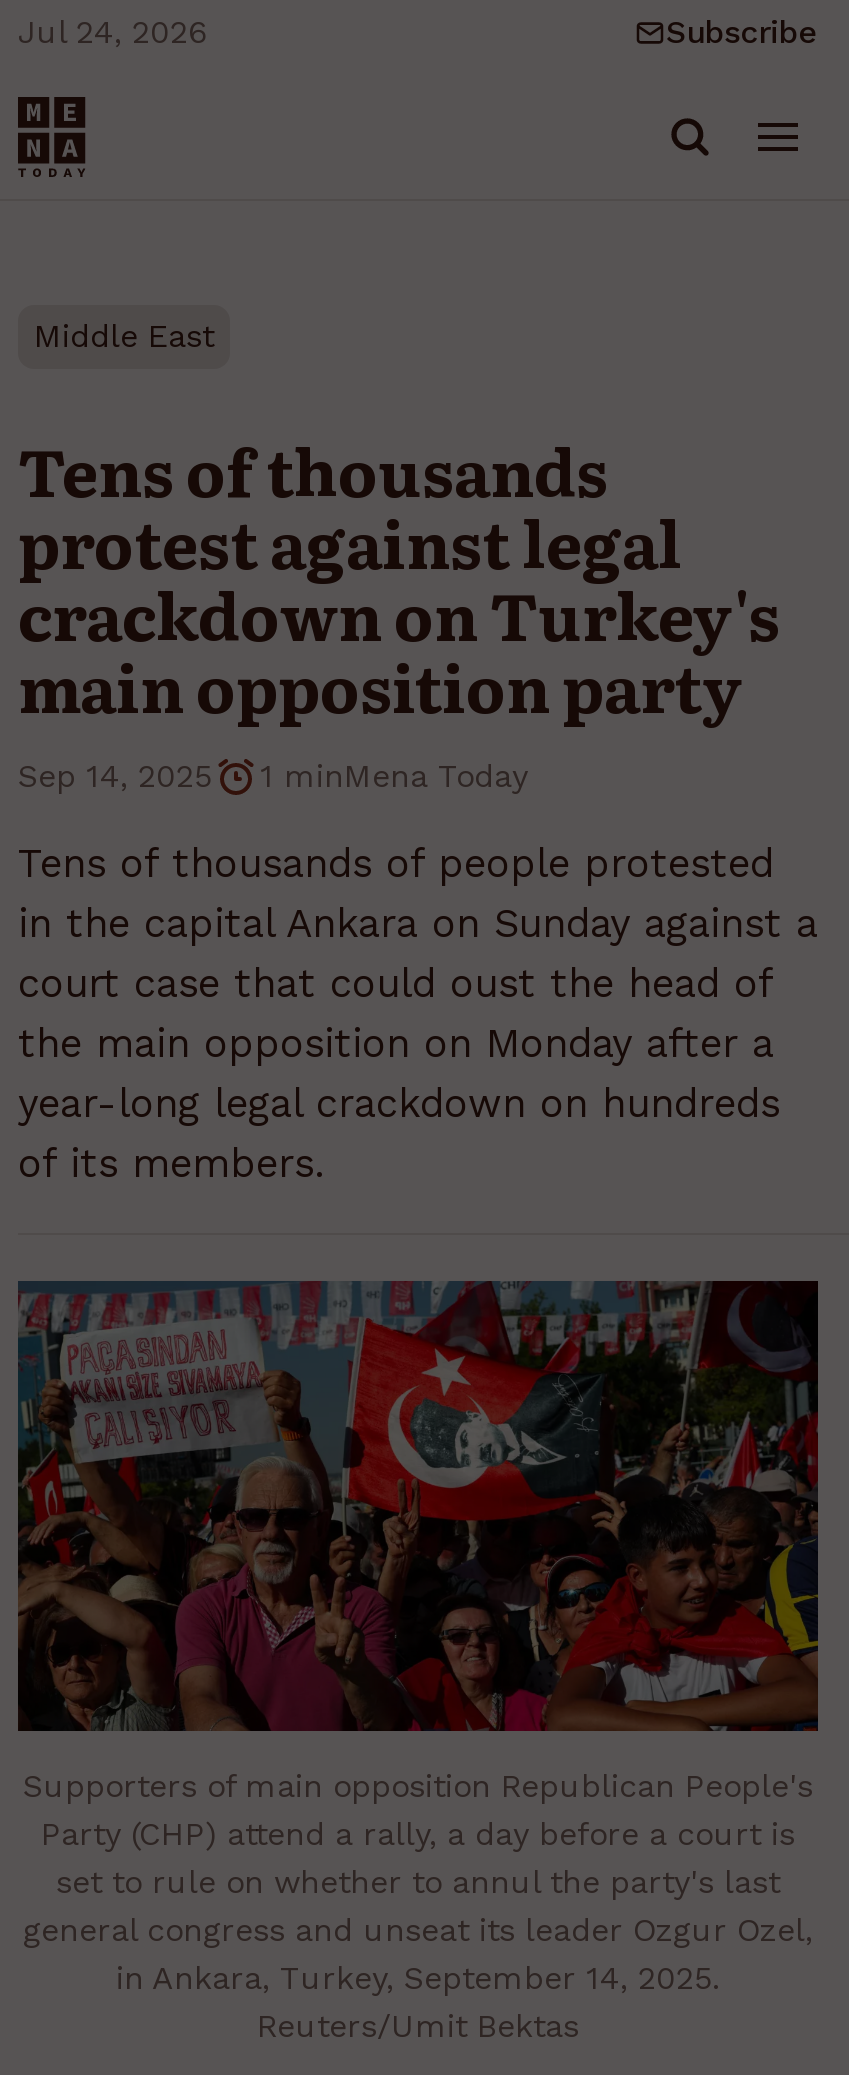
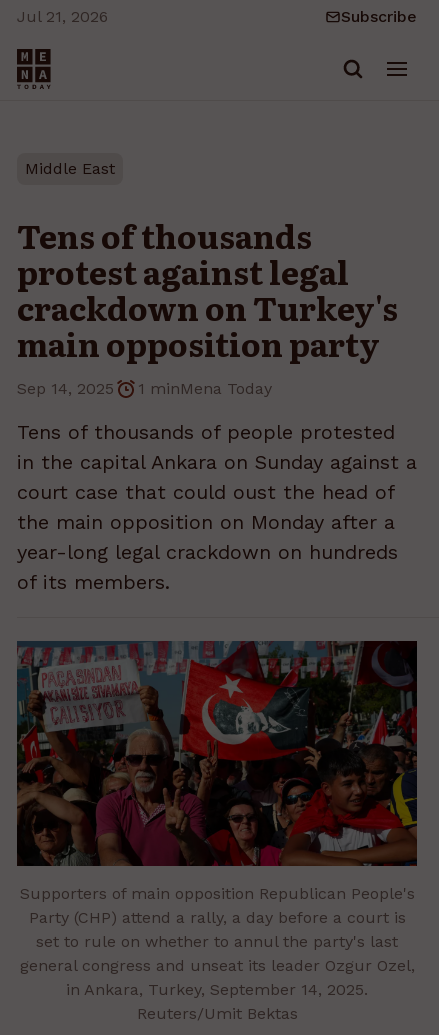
- Jul 24, 2026
+ Jul 21, 2026
